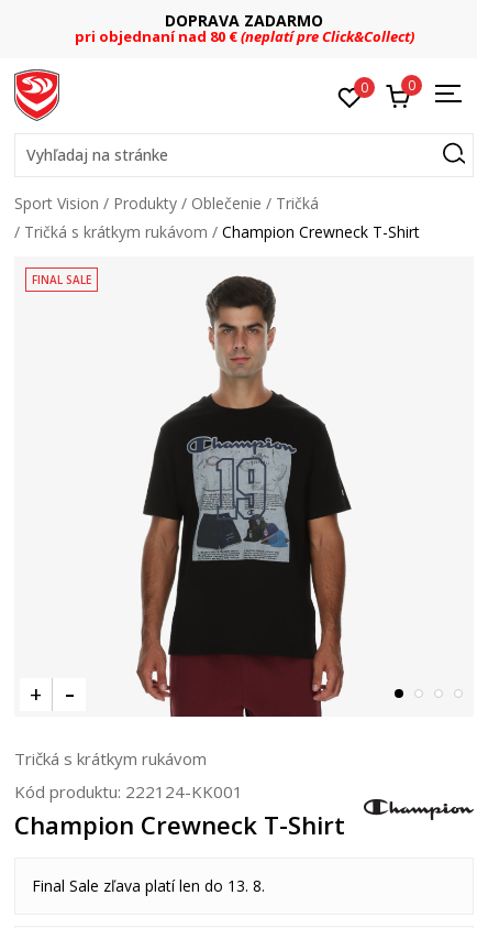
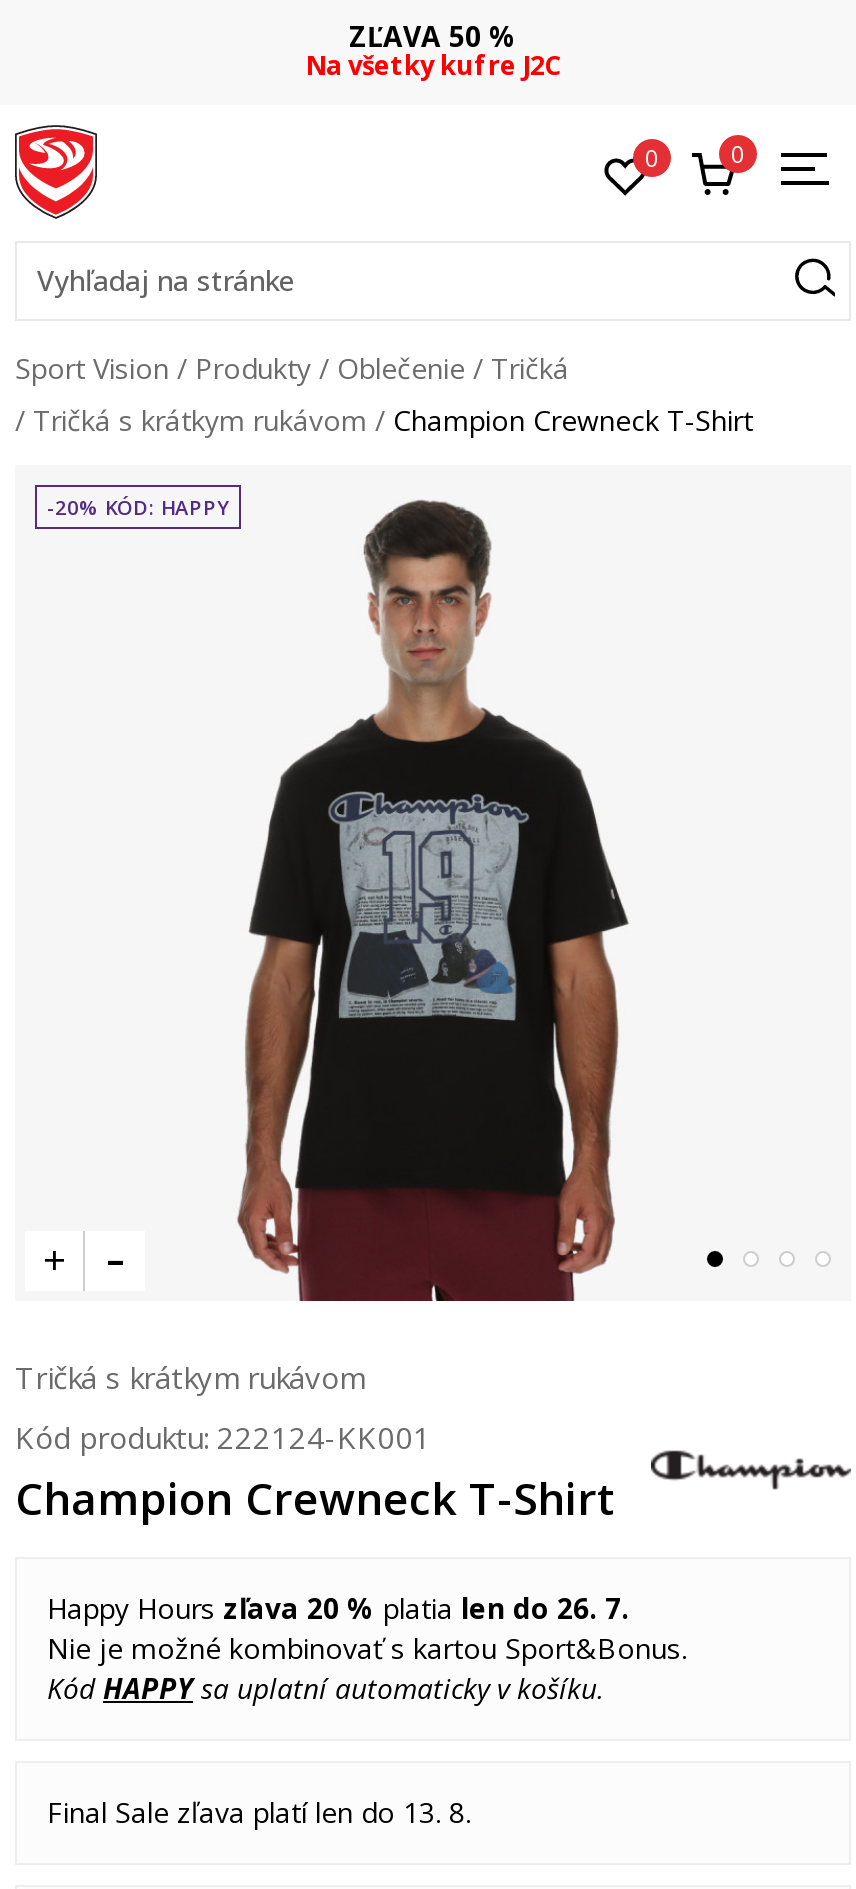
- DOPRAVA ZADARMO
- pri objednaní nad 80 €(neplatí pre Click&Collect)
+ ZĽAVA 50 %
+ Na všetky kufre J2C

- FINAL SALE
+ -20% KÓD: HAPPY

+ Happy Hours zľava 20 % platia len do 26. 7.
+ Nie je možné kombinovať s kartou Sport&Bonus.
+ Kód HAPPYsa uplatní automaticky v košíku.
